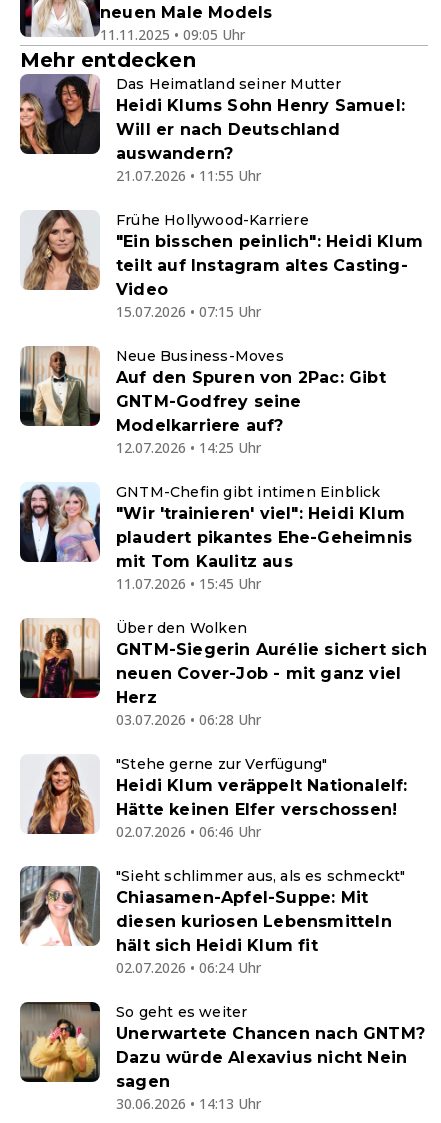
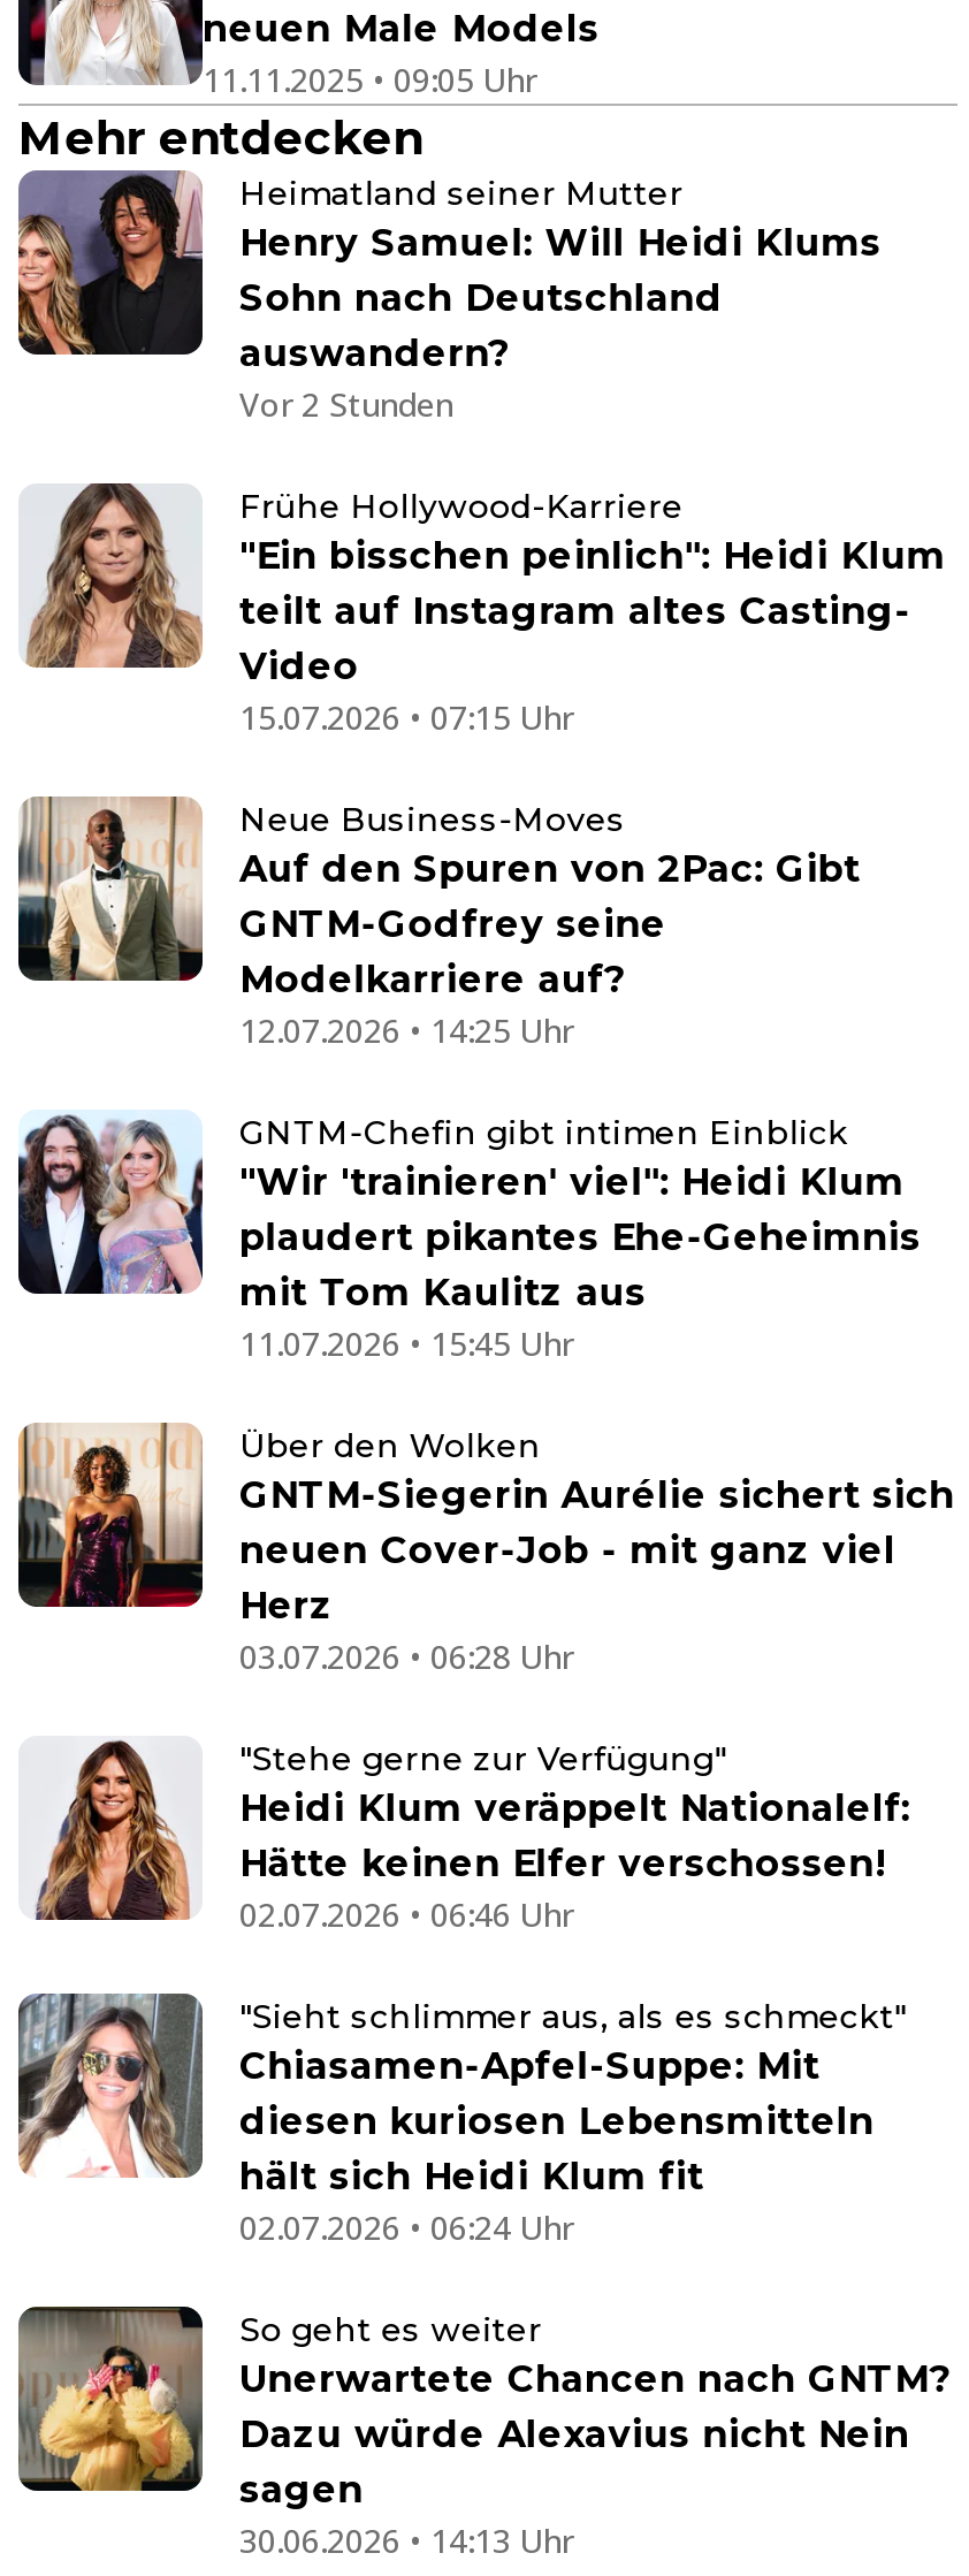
- Das Heimatland seiner Mutter
- Heidi Klums Sohn Henry Samuel:
- Will er nach Deutschland
+ Heimatland seiner Mutter
+ Henry Samuel: Will Heidi Klums
+ Sohn nach Deutschland

- 21.07.2026 • 11:55 Uhr
+ Vor 2 Stunden
